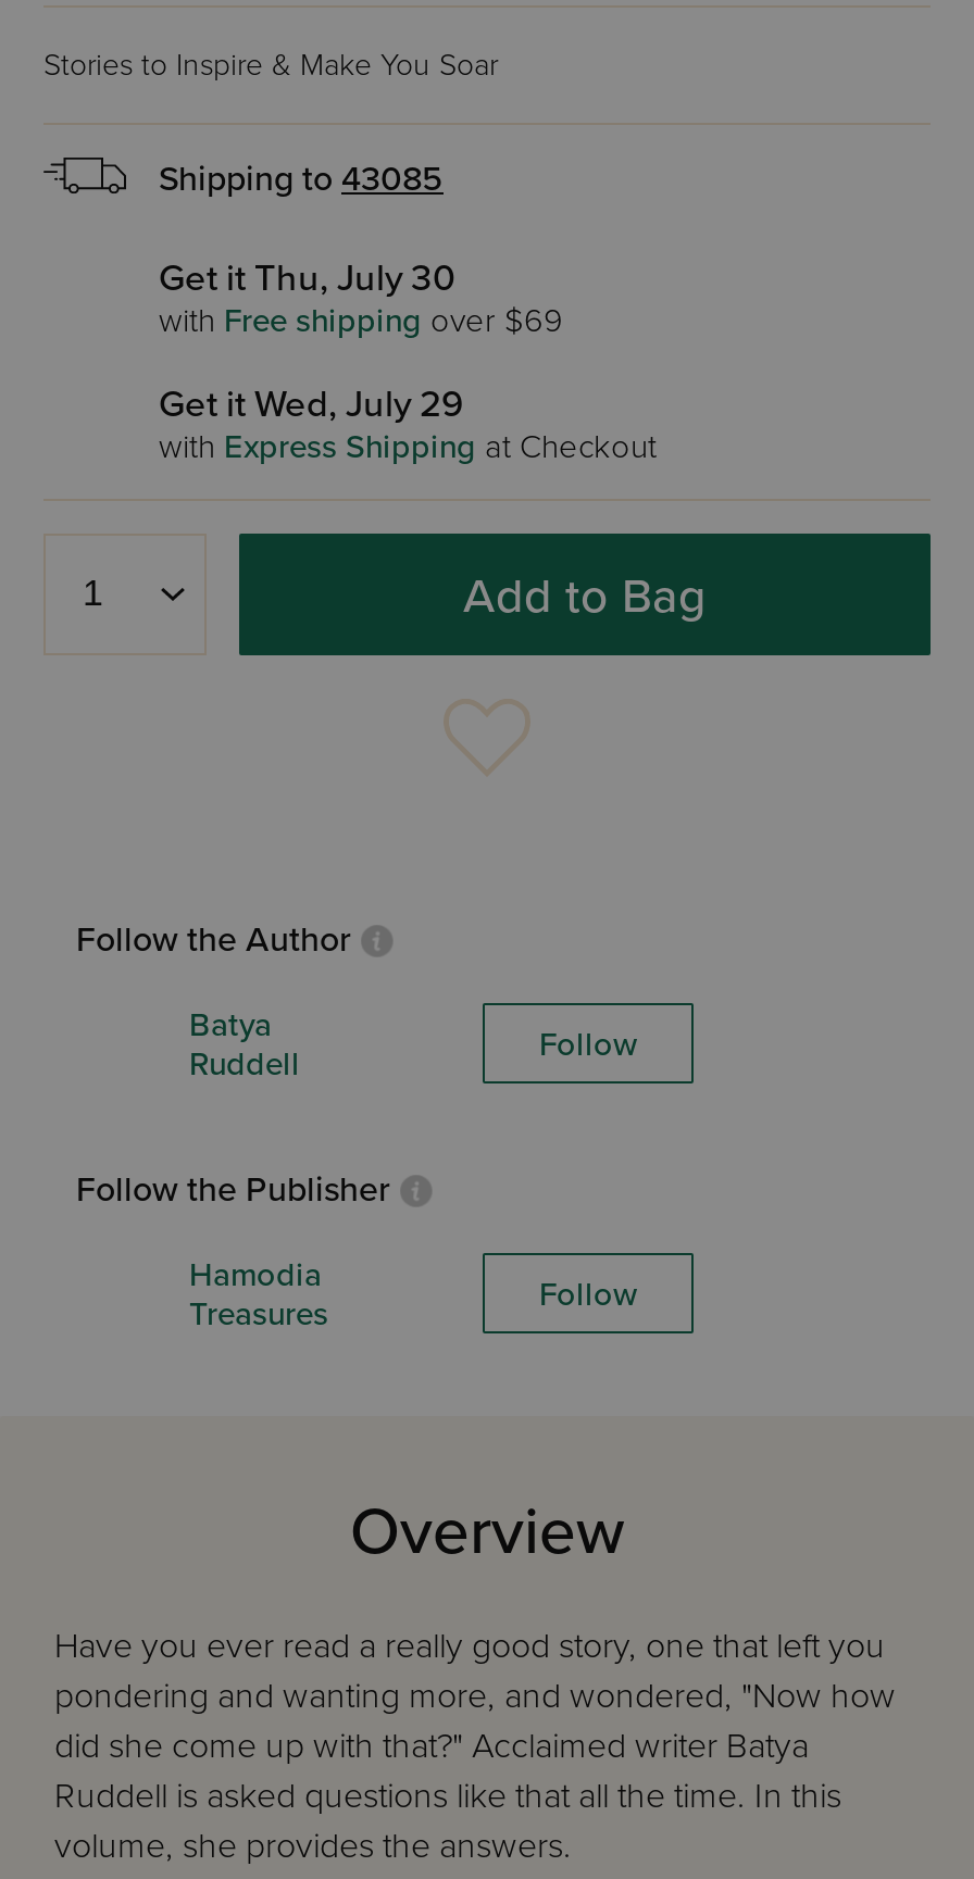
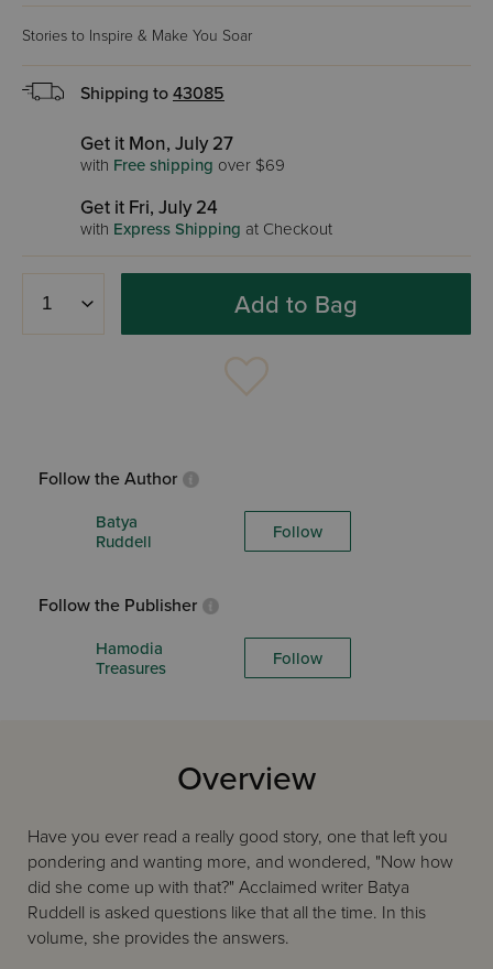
- Get it Thu, July 30
+ Get it Mon, July 27

- Get it Wed, July 29
+ Get it Fri, July 24
